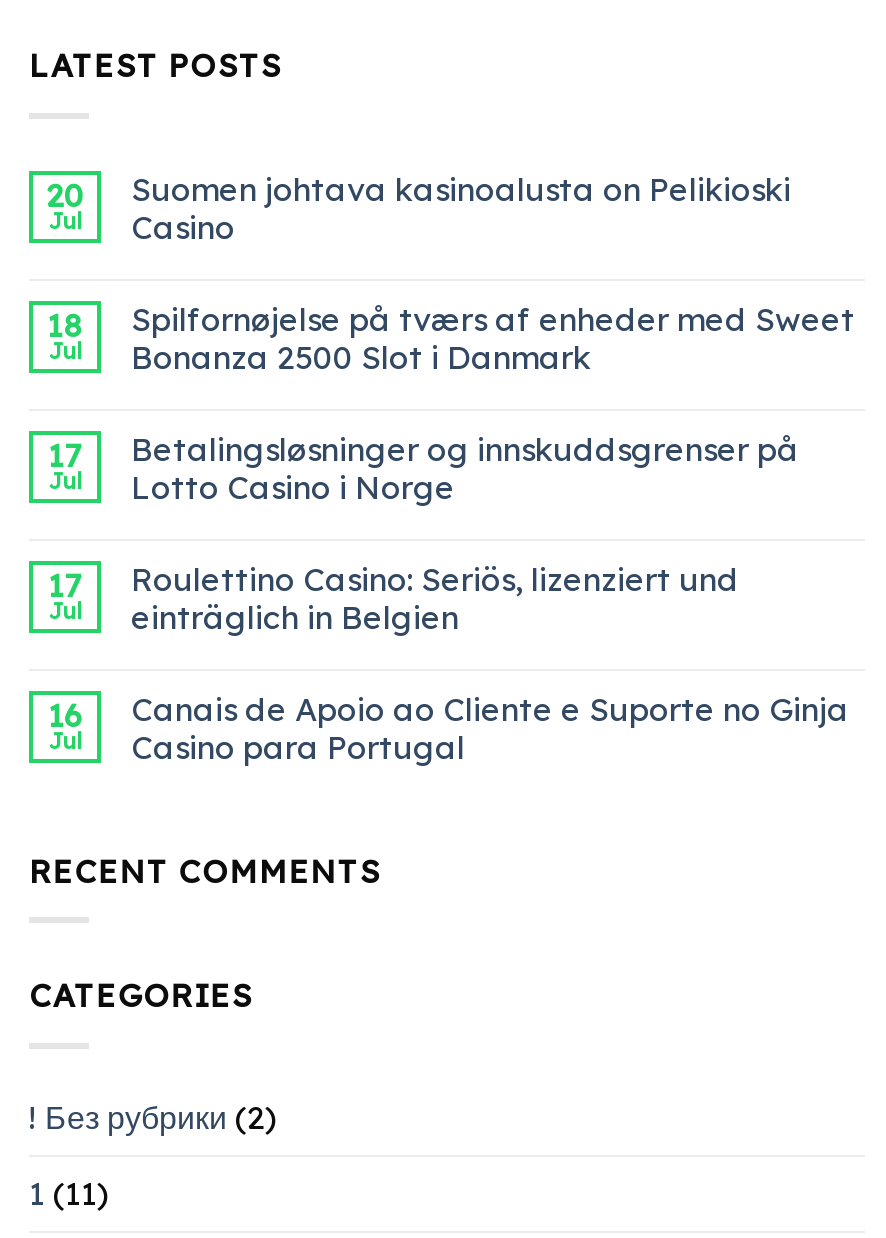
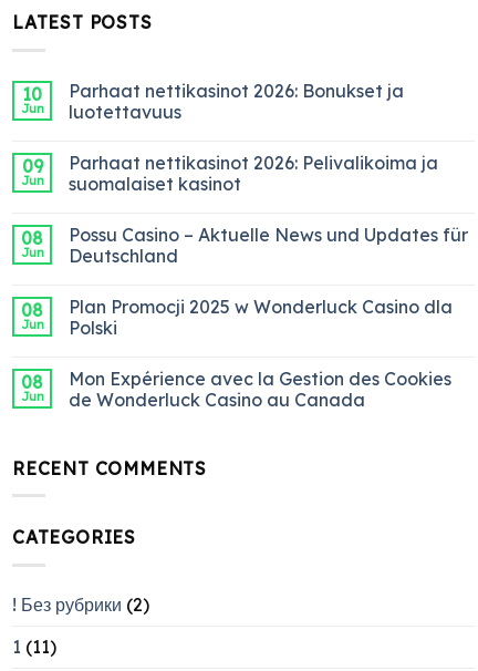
- 20
- Jul
+ 10
+ Jun

- Suomen johtava kasinoalusta on Pelikioski
- Casino
+ Parhaat nettikasinot 2026: Bonukset ja
+ luotettavuus

- 18
- Jul
+ 09
+ Jun

- Spilfornøjelse på tværs af enheder med Sweet
- Bonanza 2500 Slot i Danmark
+ Parhaat nettikasinot 2026: Pelivalikoima ja
+ suomalaiset kasinot

- 17
- Jul
+ 08
+ Jun

- Betalingsløsninger og innskuddsgrenser på
- Lotto Casino i Norge
+ Possu Casino – Aktuelle News und Updates für
+ Deutschland

- 17
- Jul
+ 08
+ Jun

- Roulettino Casino: Seriös, lizenziert und
- einträglich in Belgien
+ Plan Promocji 2025 w Wonderluck Casino dla
+ Polski

- 16
- Jul
+ 08
+ Jun

- Canais de Apoio ao Cliente e Suporte no Ginja
- Casino para Portugal
+ Mon Expérience avec la Gestion des Cookies
+ de Wonderluck Casino au Canada
